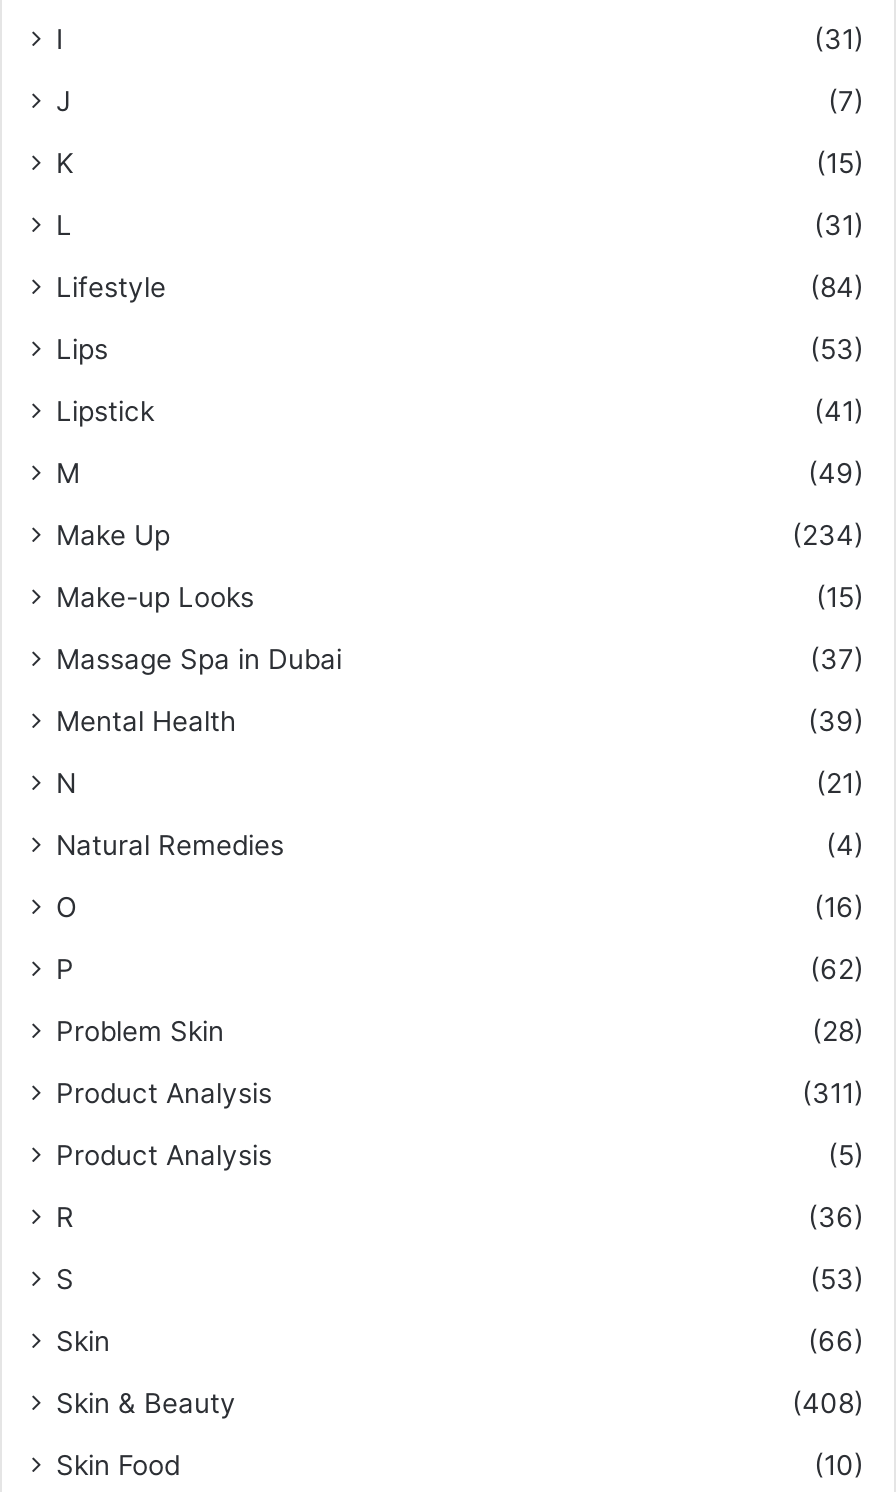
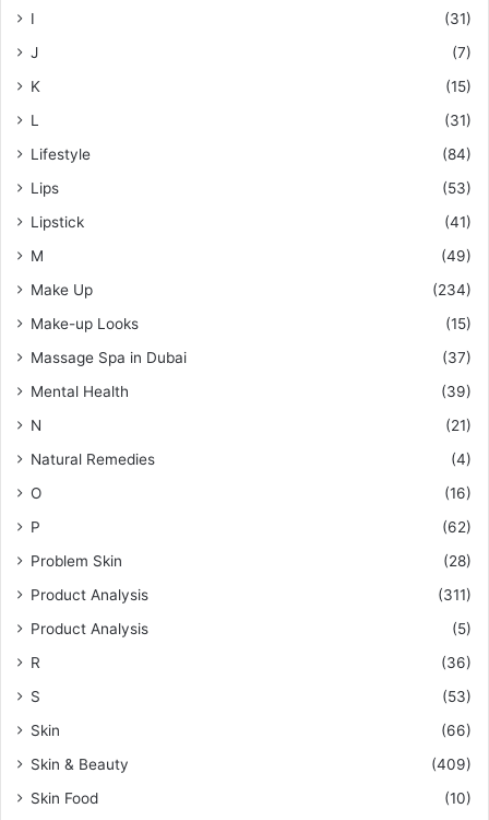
- (408)
+ (409)
